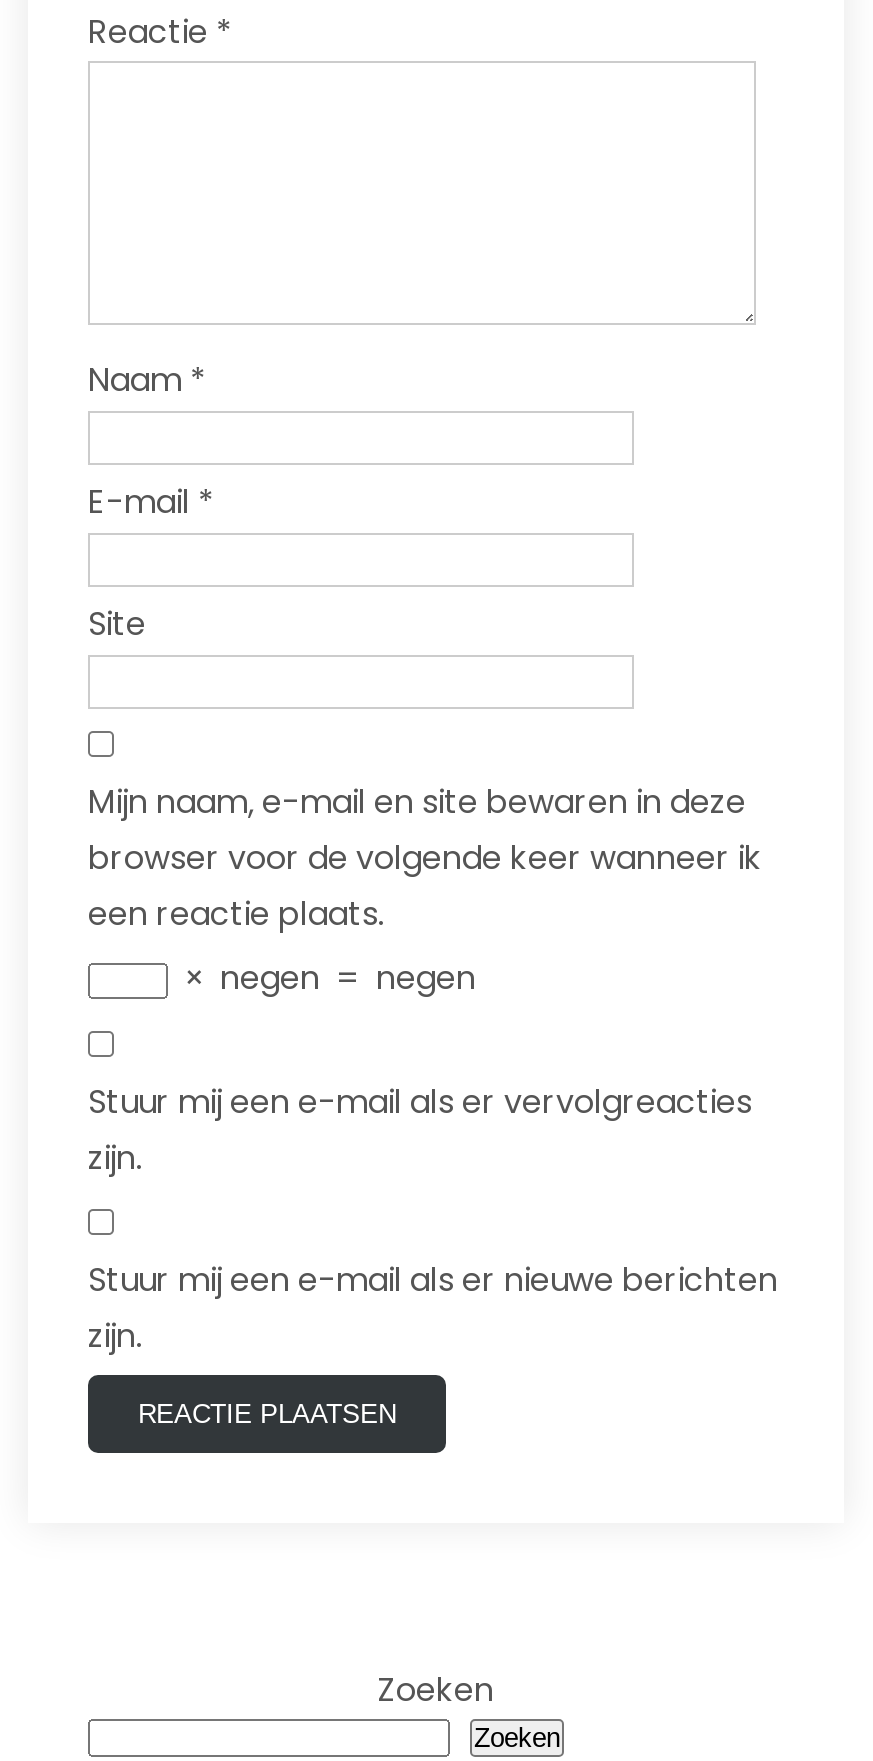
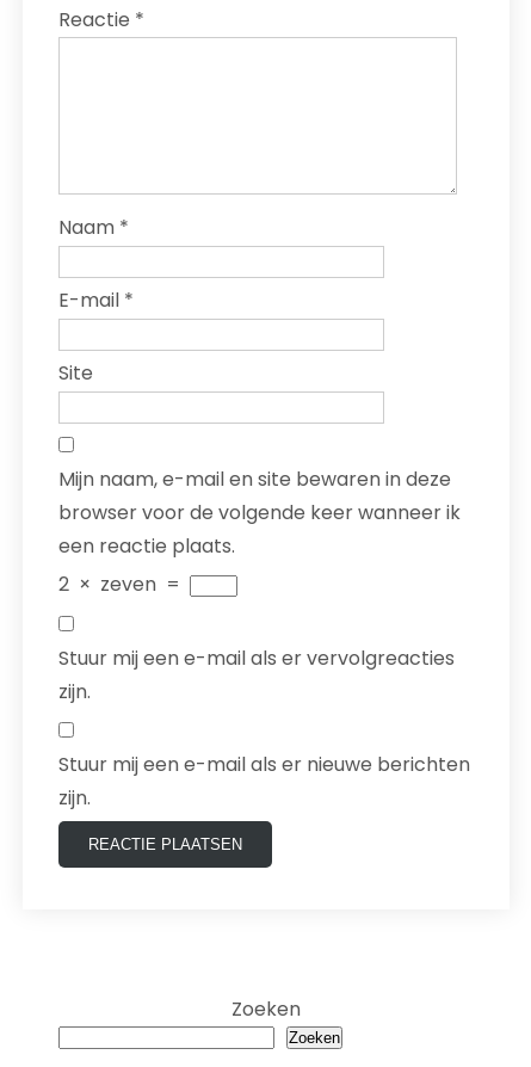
- × negen = negen
+ 2 × zeven =
